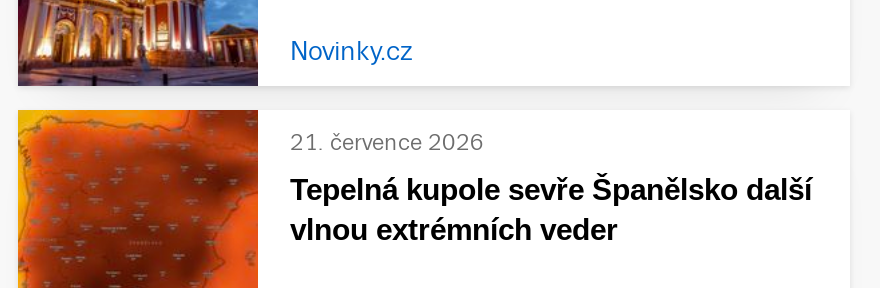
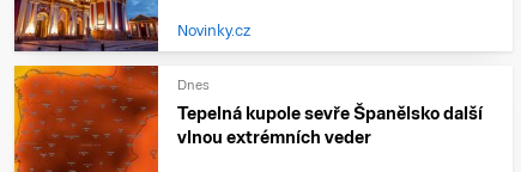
- 21. července 2026
+ Dnes
